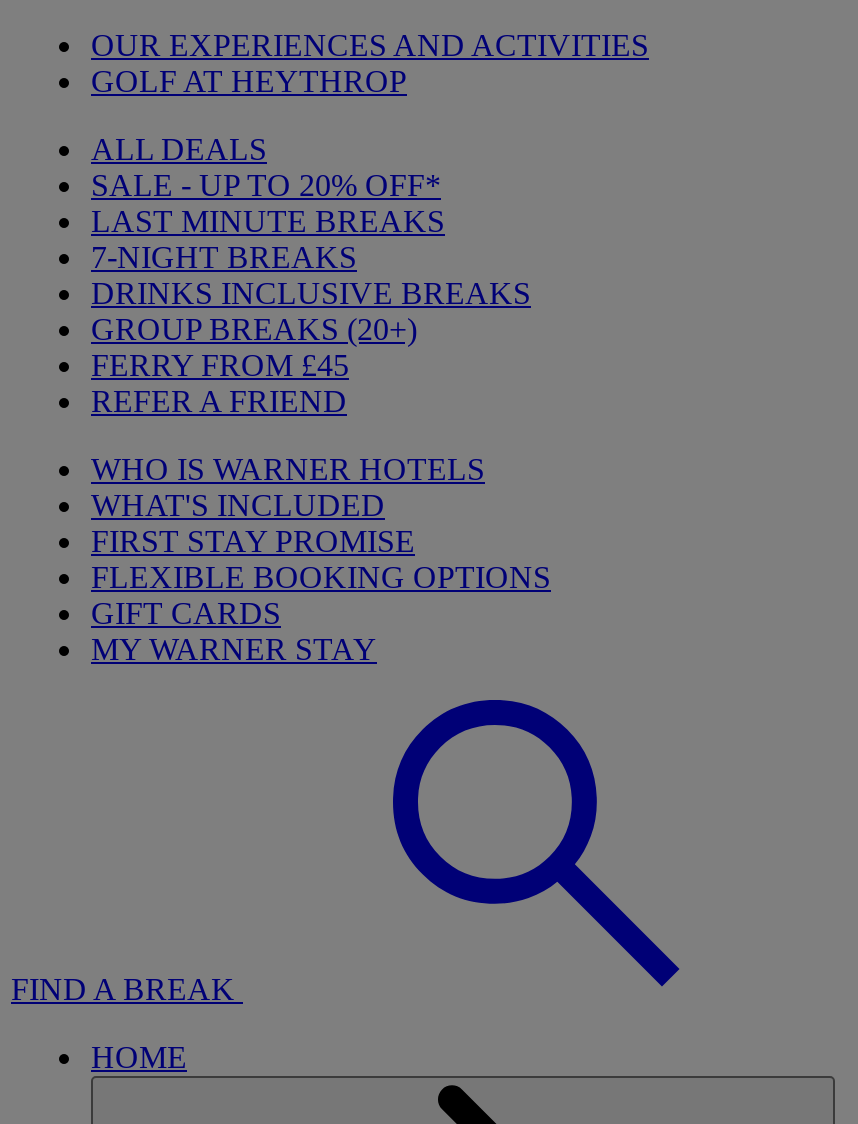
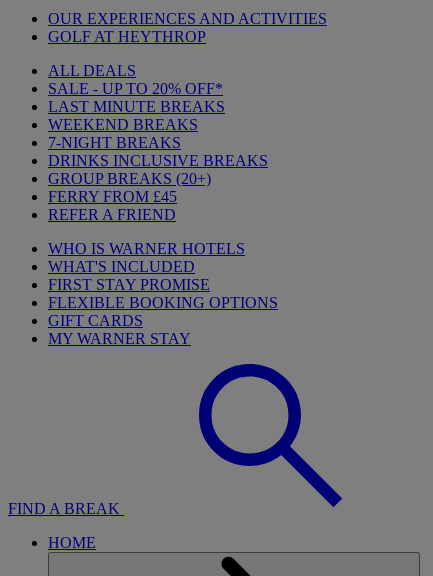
+ WEEKEND BREAKS
